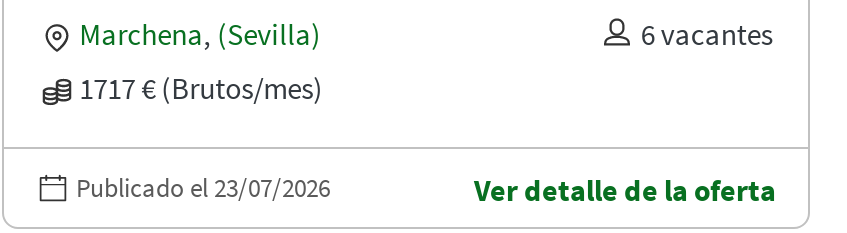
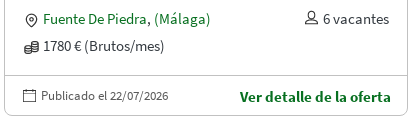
- Marchena, (Sevilla)
+ Fuente De Piedra, (Málaga)

- 1717 € (Brutos/mes)
+ 1780 € (Brutos/mes)

- Publicado el 23/07/2026
+ Publicado el 22/07/2026
